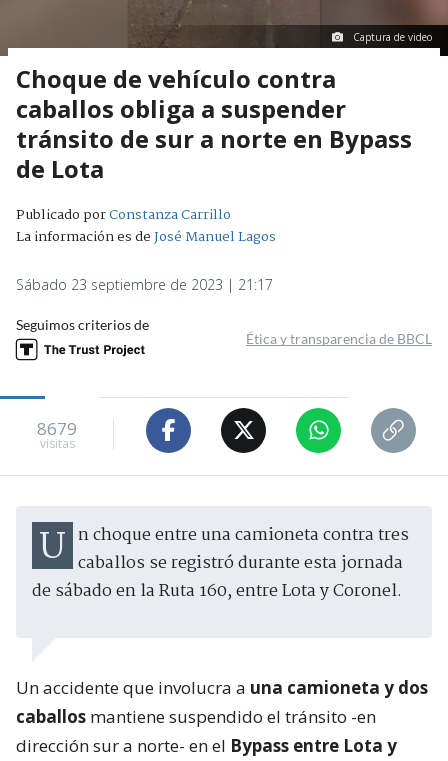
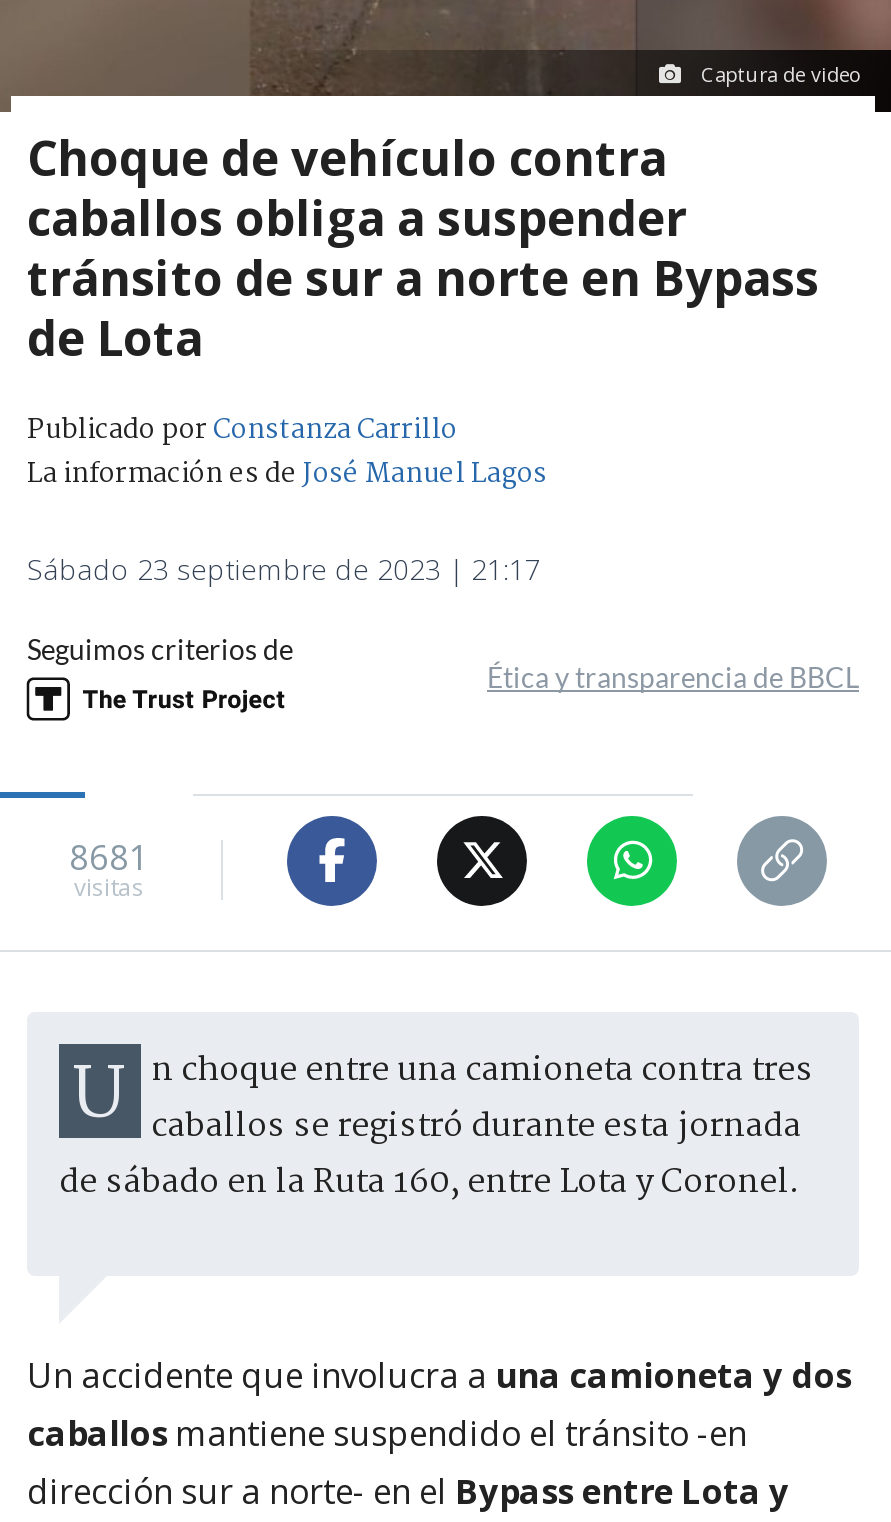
- 8679
+ 8681
